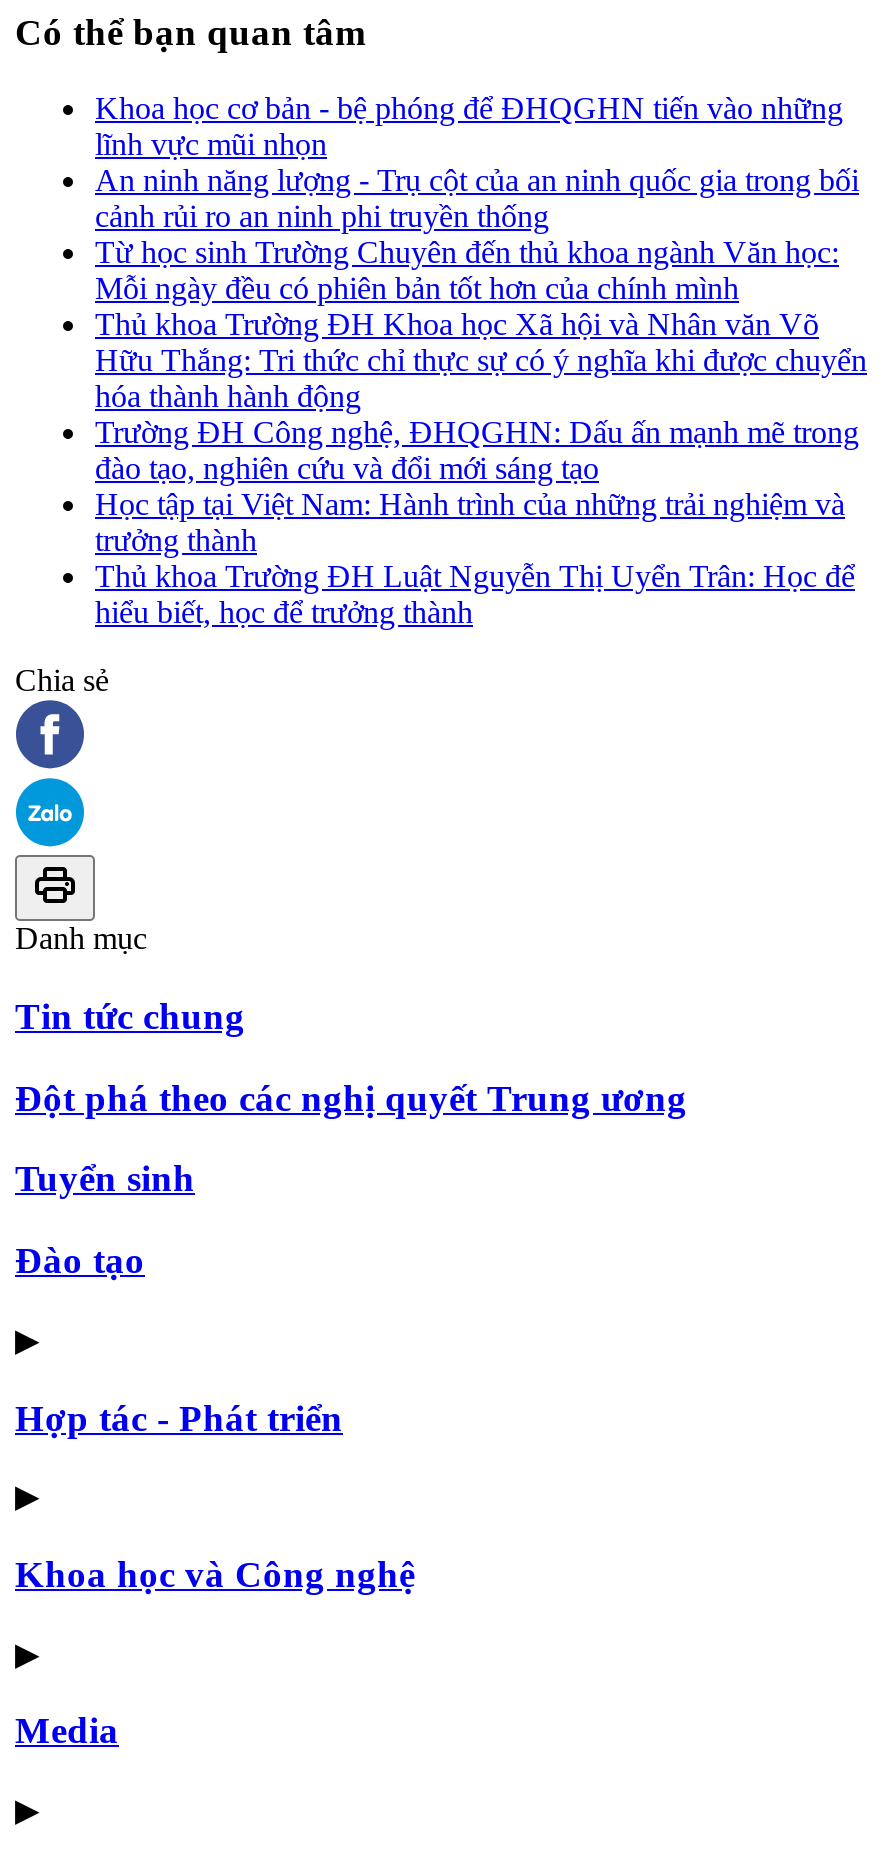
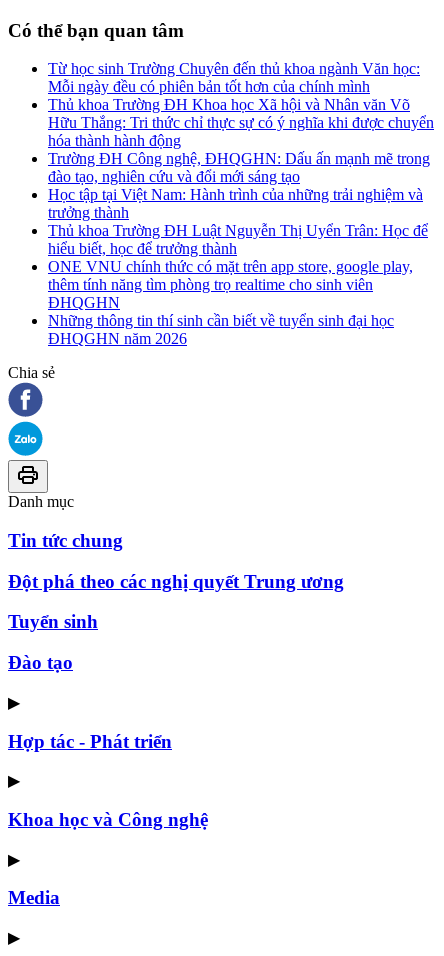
- Khoa học cơ bản - bệ phóng để ĐHQGHN tiến vào những
- lĩnh vực mũi nhọn
- An ninh năng lượng - Trụ cột của an ninh quốc gia trong bối
- cảnh rủi ro an ninh phi truyền thống

moved up: Từ học sinh Trường Chuyên đến thủ khoa ngành Văn học: | Mỗi ngày đều có phiên bản tốt hơn của chính mình | Thủ khoa Trường ĐH Khoa học Xã hội và Nhân văn Võ | ... | Thủ khoa Trường ĐH Luật Nguyễn Thị Uyển Trân: Học để | hiểu biết, học để trưởng thành

+ ONE VNU chính thức có mặt trên app store, google play,
+ thêm tính năng tìm phòng trọ realtime cho sinh viên
+ ĐHQGHN
+ Những thông tin thí sinh cần biết về tuyển sinh đại học
+ ĐHQGHN năm 2026
